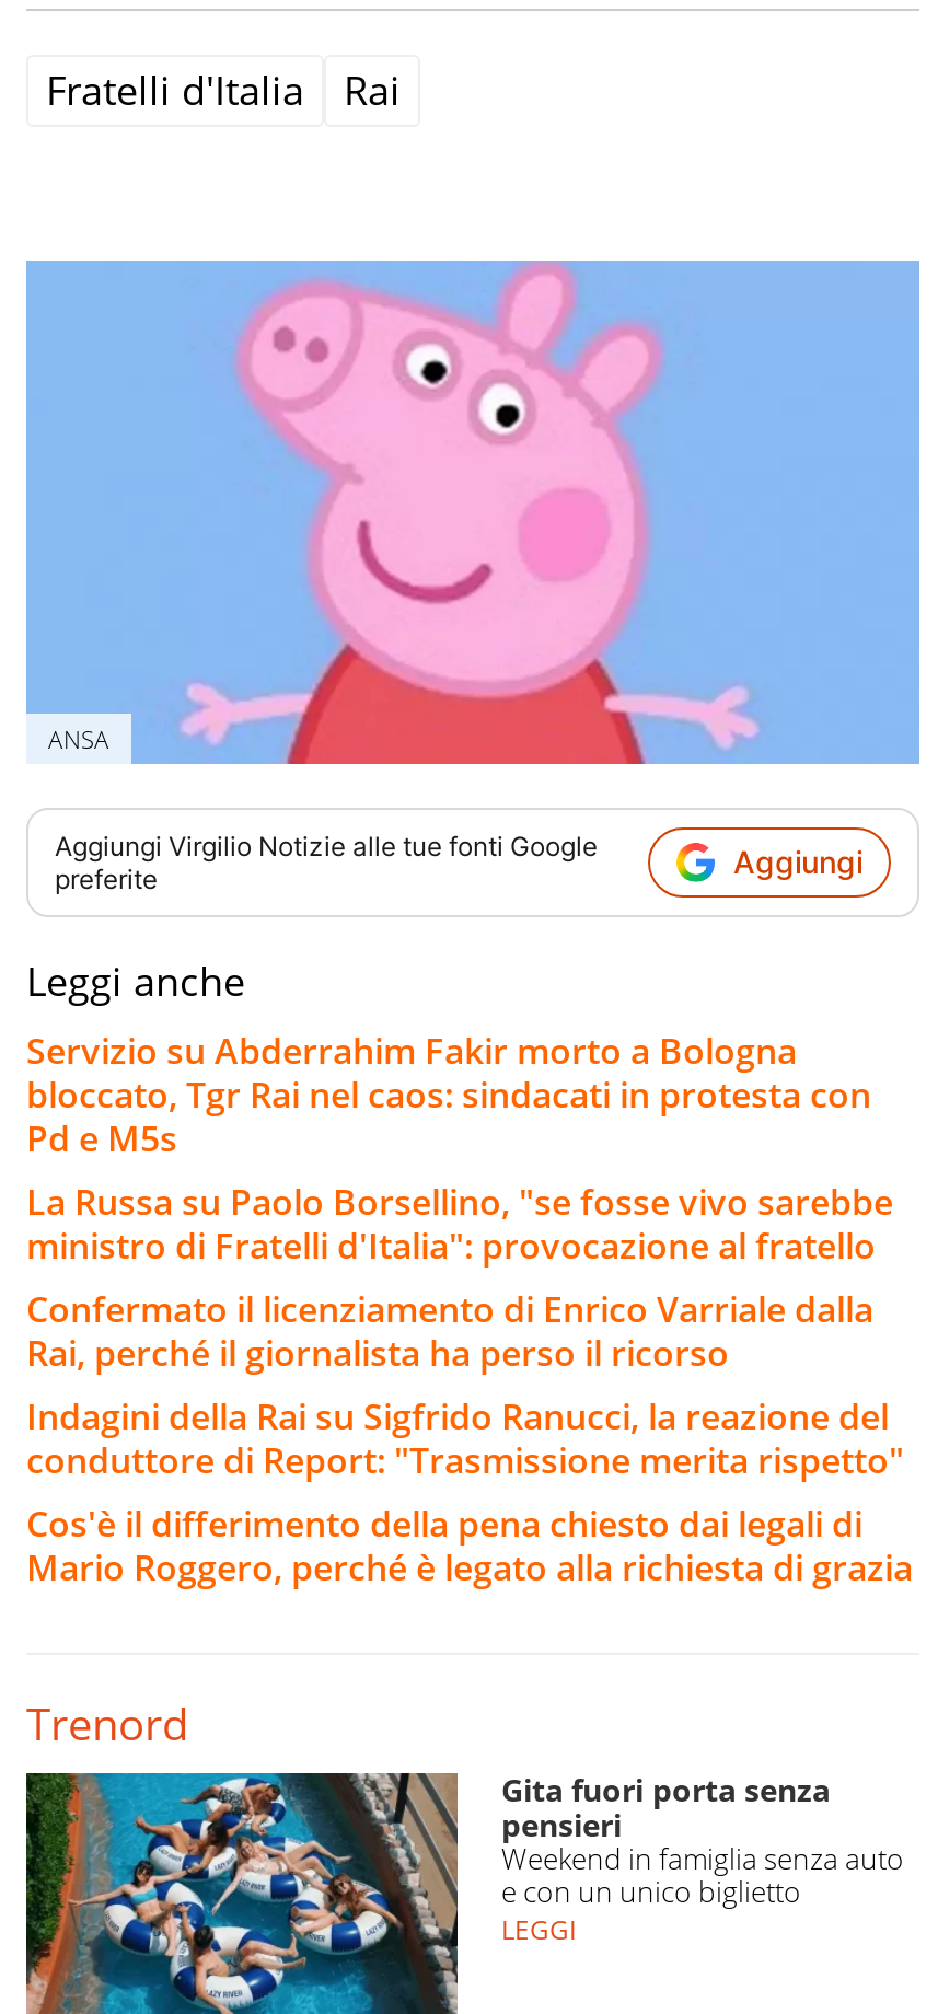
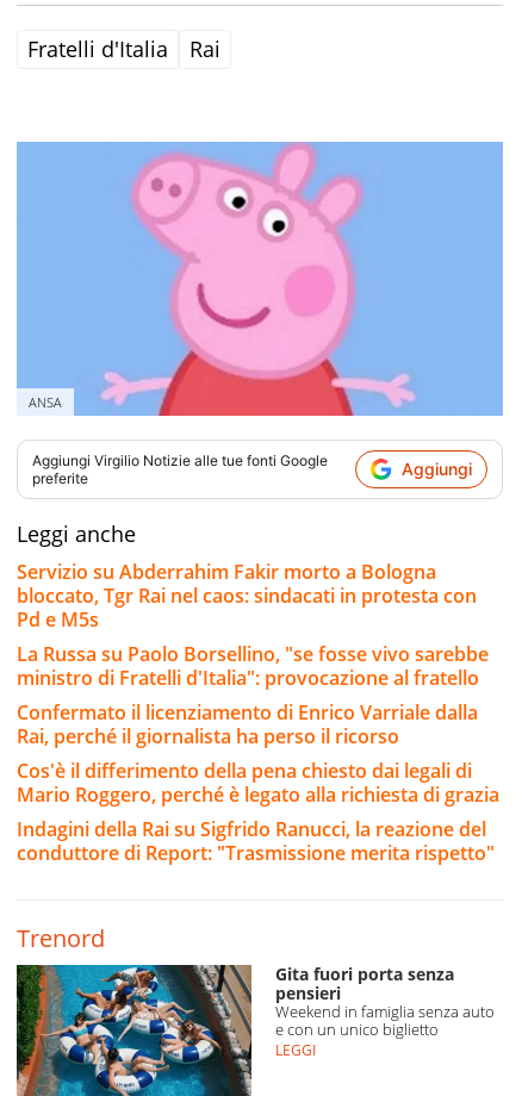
moved down: Indagini della Rai su Sigfrido Ranucci, la reazione del | conduttore di Report: "Trasmissione merita rispetto"

moved up: Cos'è il differimento della pena chiesto dai legali di | Mario Roggero, perché è legato alla richiesta di grazia
